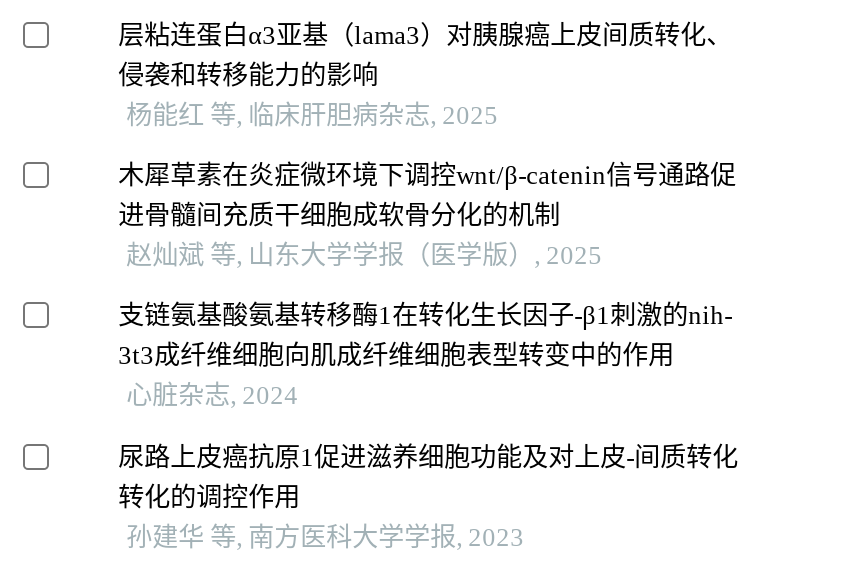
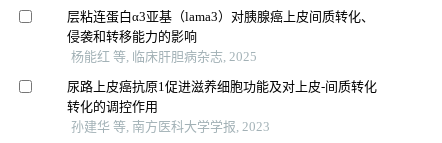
- 木犀草素在炎症微环境下调控wnt/β-catenin信号通路促
- 进骨髓间充质干细胞成软骨分化的机制
- 赵灿斌 等, 山东大学学报（医学版）, 2025
- 支链氨基酸氨基转移酶1在转化生长因子-β1刺激的nih-
- 3t3成纤维细胞向肌成纤维细胞表型转变中的作用
- 心脏杂志, 2024
